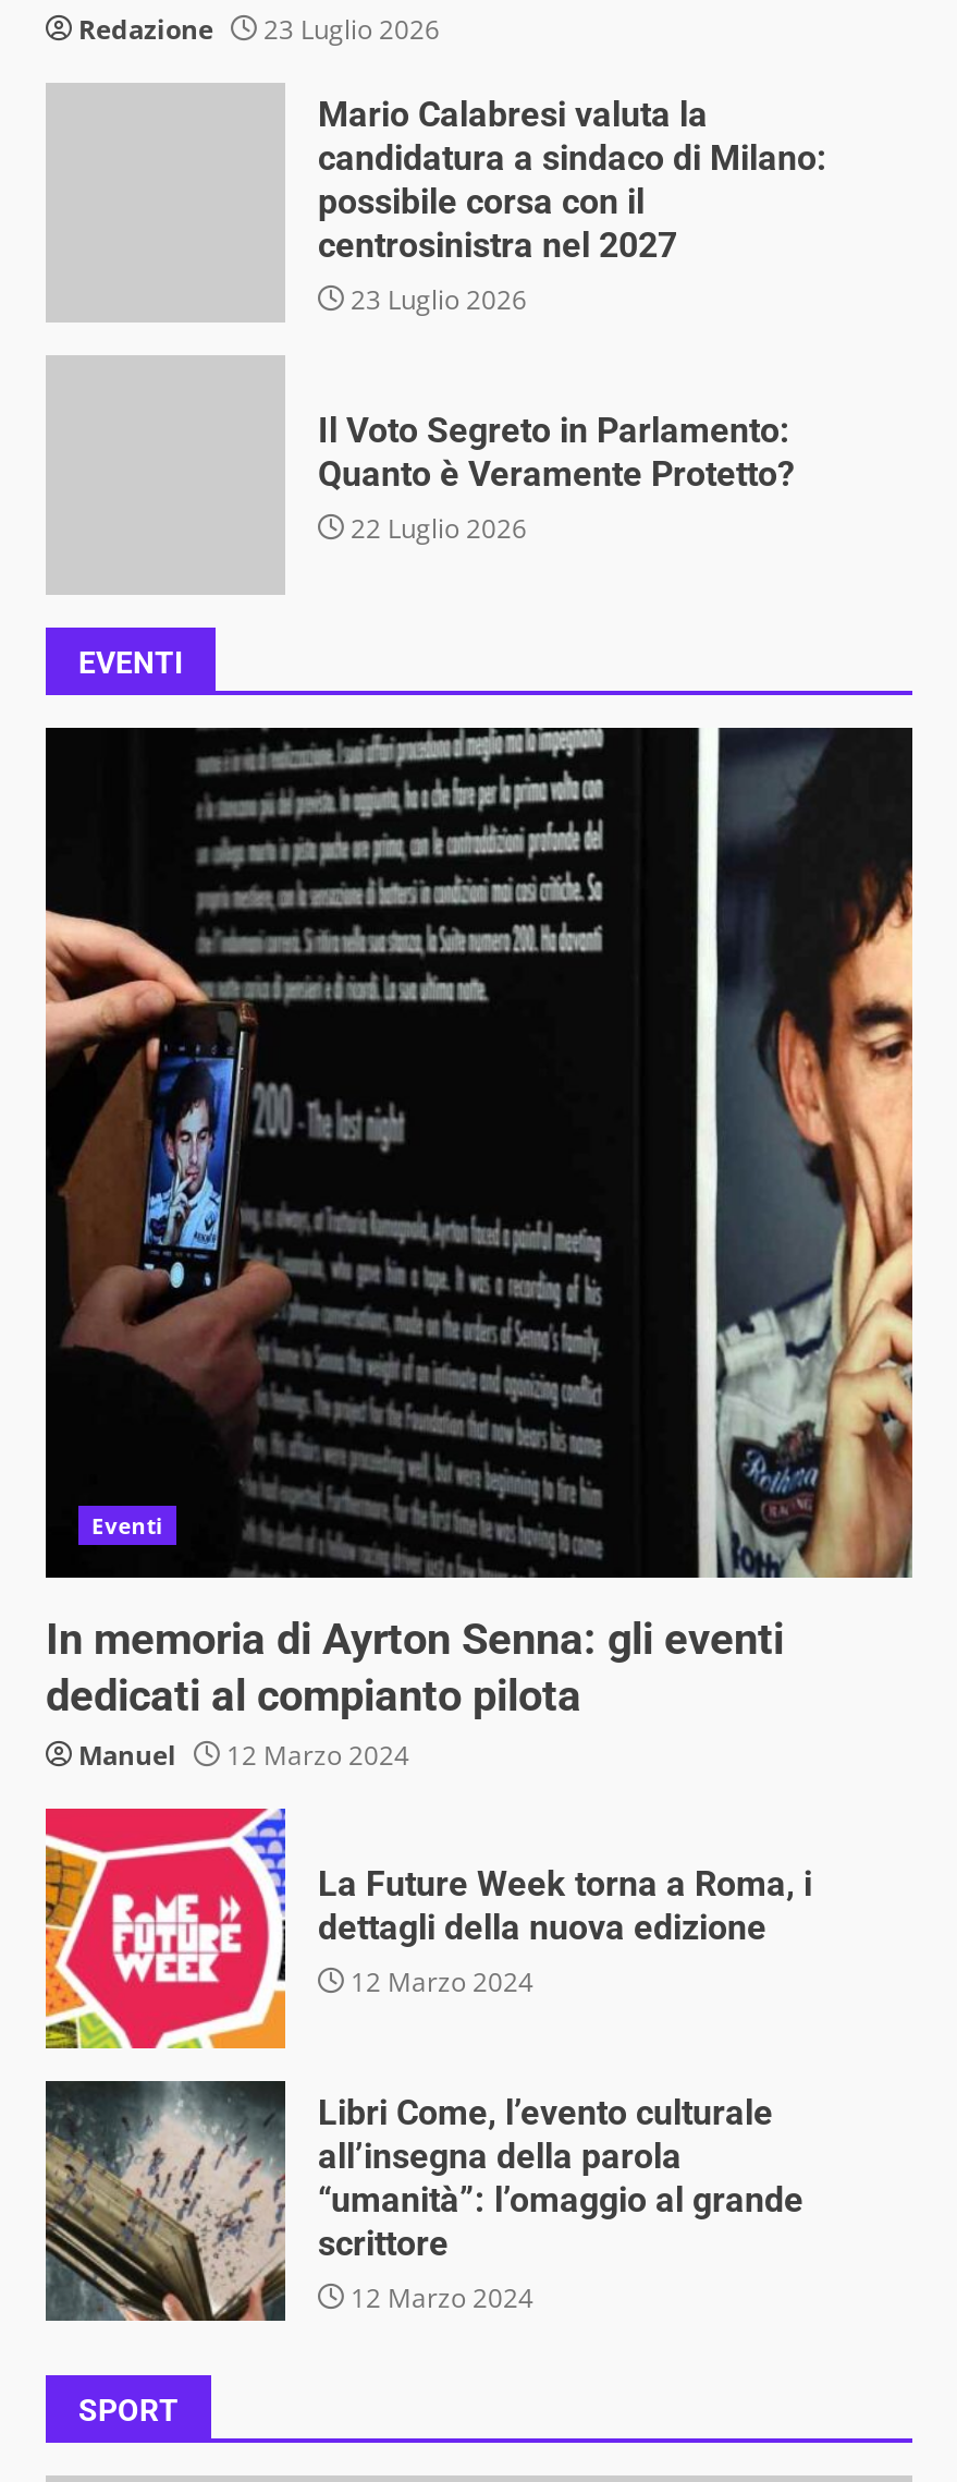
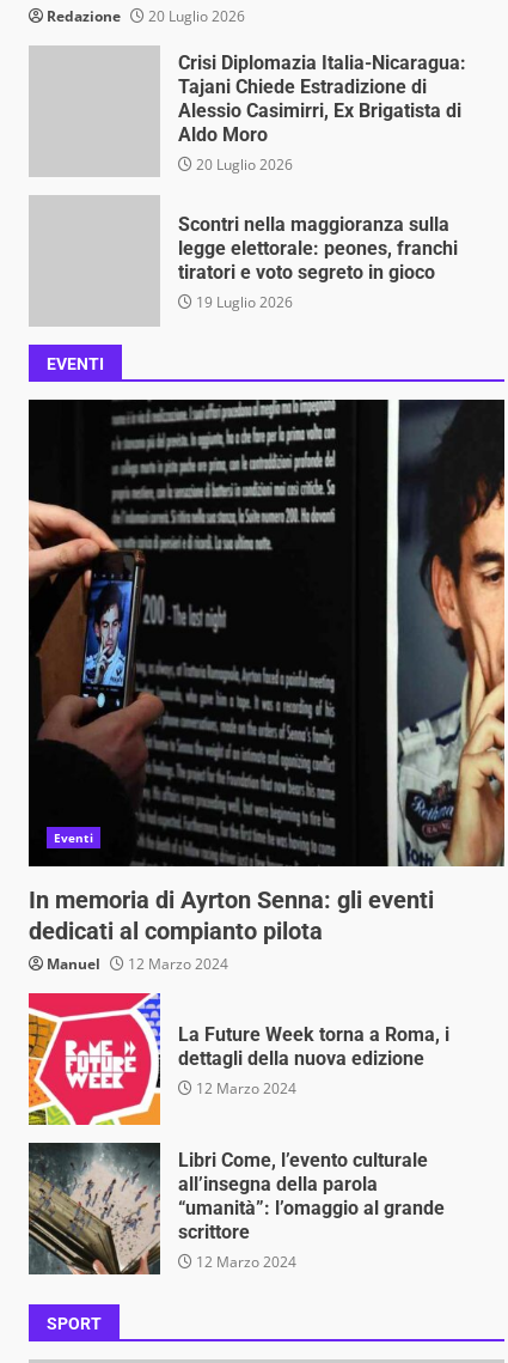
- Redazione 23 Luglio 2026
+ Redazione 20 Luglio 2026

- Mario Calabresi valuta la
- candidatura a sindaco di Milano:
- possibile corsa con il
- centrosinistra nel 2027
- 23 Luglio 2026
+ Crisi Diplomazia Italia-Nicaragua:
+ Tajani Chiede Estradizione di
+ Alessio Casimirri, Ex Brigatista di
+ Aldo Moro
+ 20 Luglio 2026

- Il Voto Segreto in Parlamento:
- Quanto è Veramente Protetto?
- 22 Luglio 2026
+ Scontri nella maggioranza sulla
+ legge elettorale: peones, franchi
+ tiratori e voto segreto in gioco
+ 19 Luglio 2026
